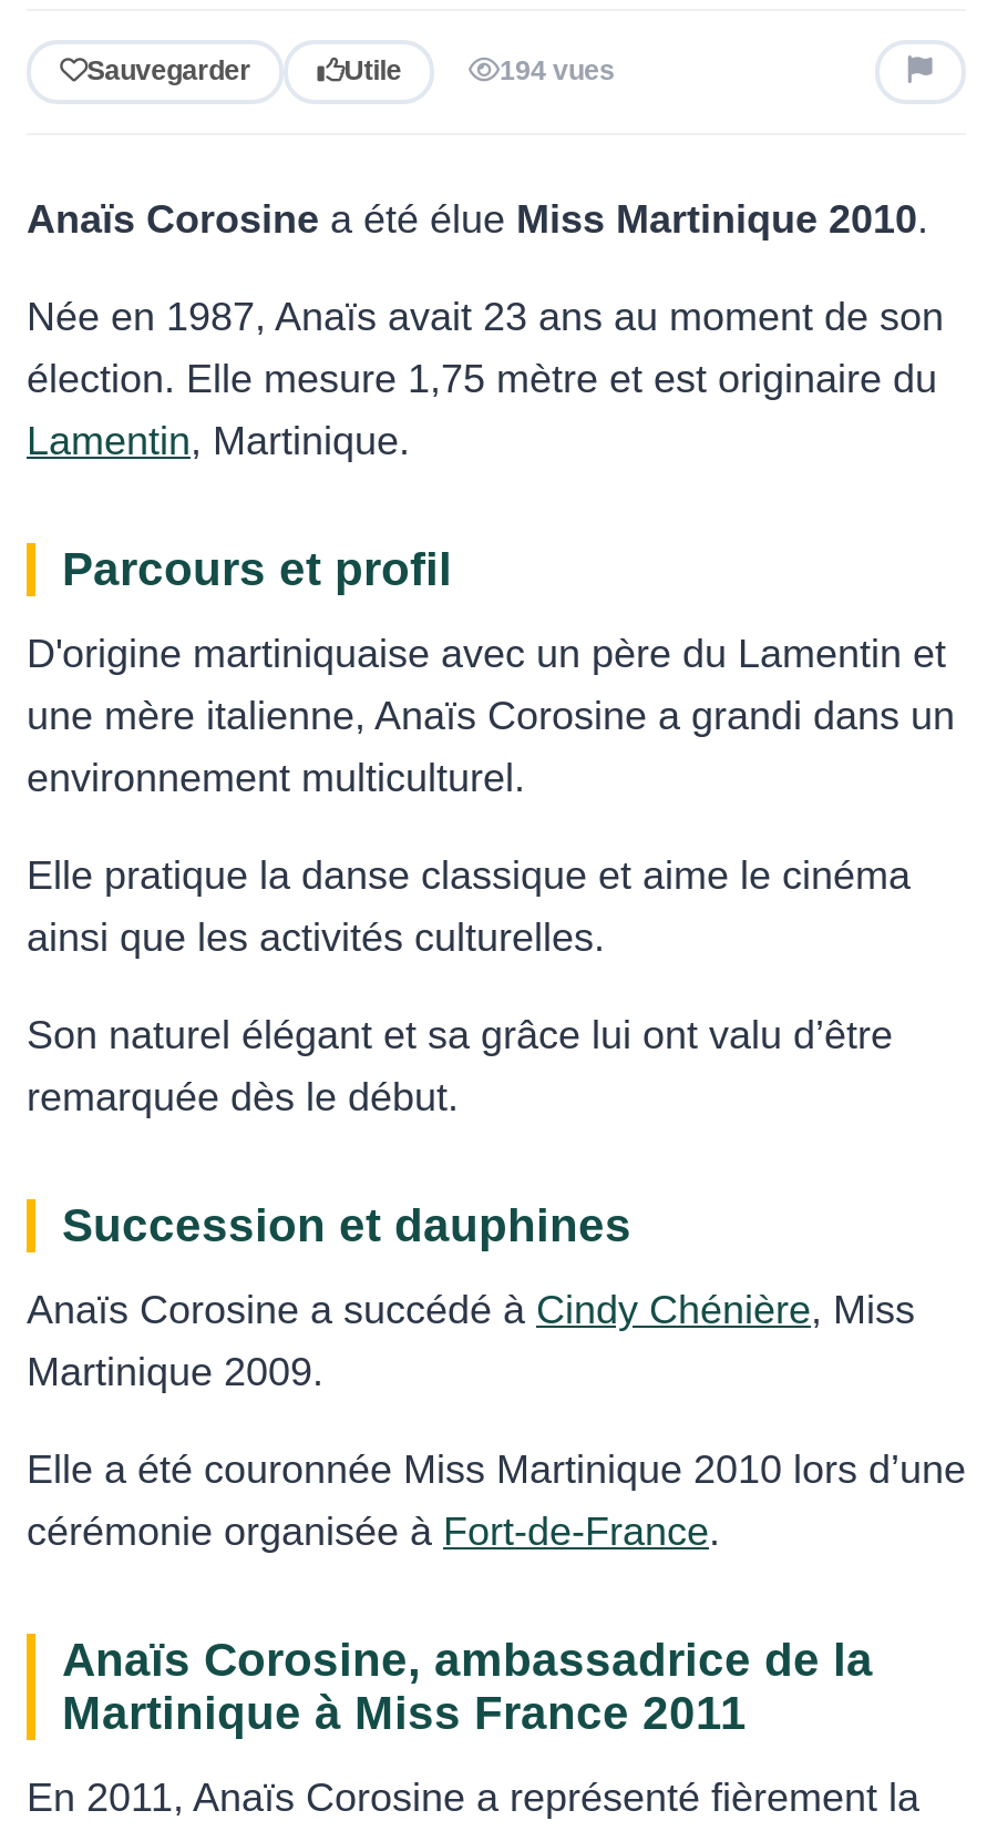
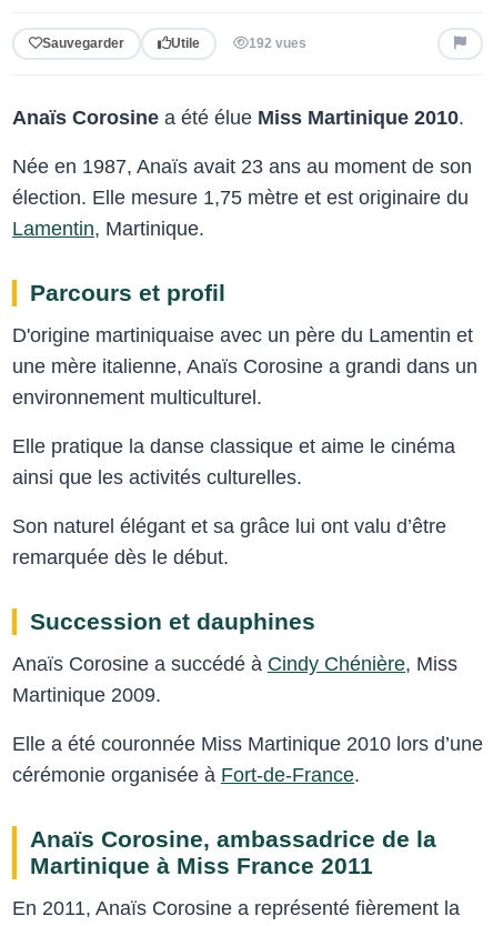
- 194 vues
+ 192 vues
